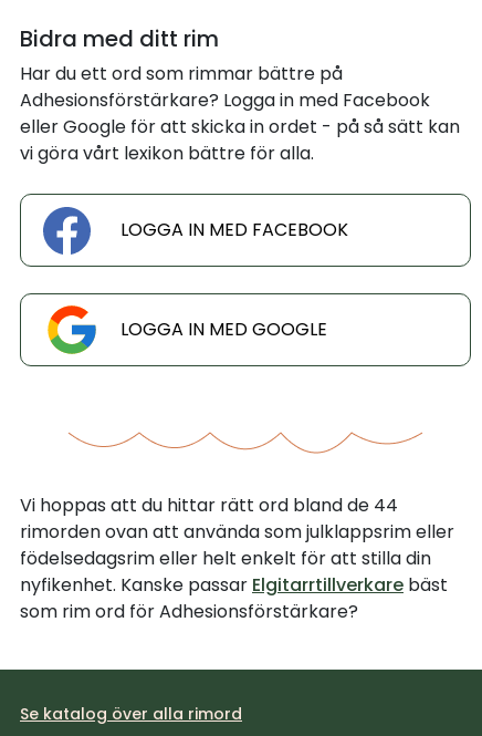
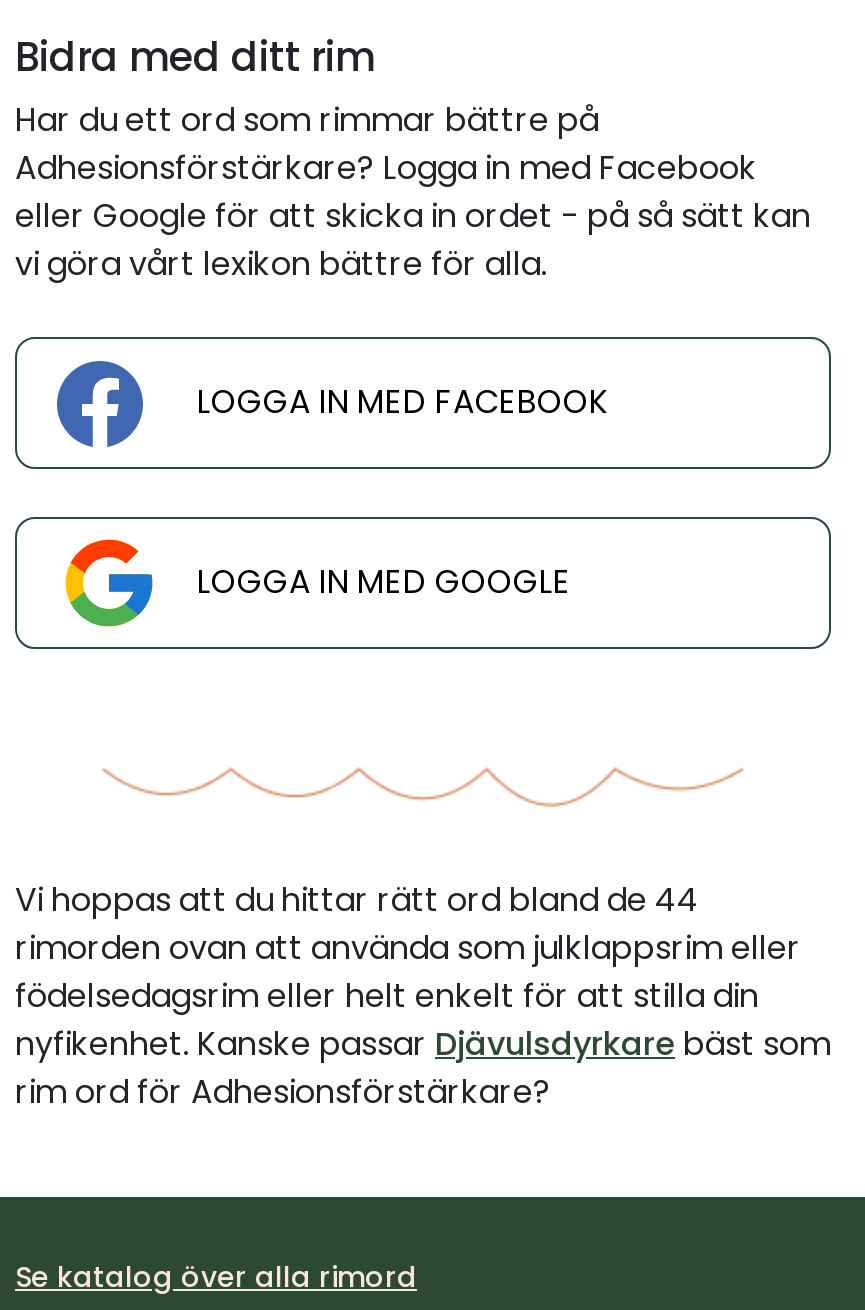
- nyfikenhet. Kanske passar Elgitarrtillverkare bäst
- som rim ord för Adhesionsförstärkare?
+ nyfikenhet. Kanske passar Djävulsdyrkare bäst som
+ rim ord för Adhesionsförstärkare?
